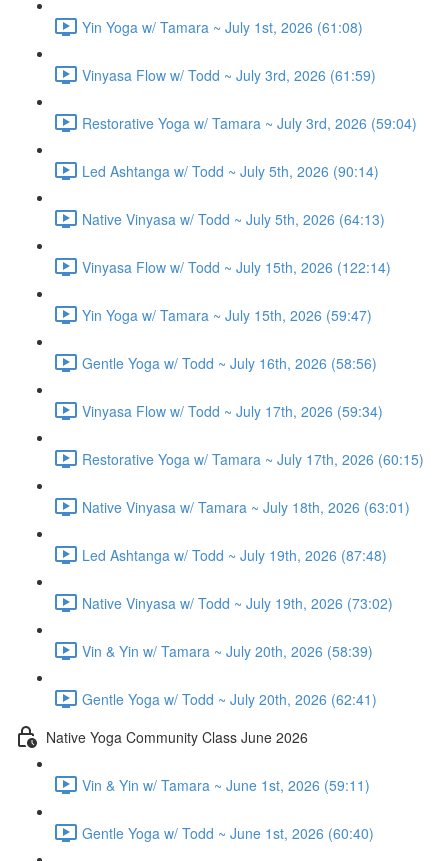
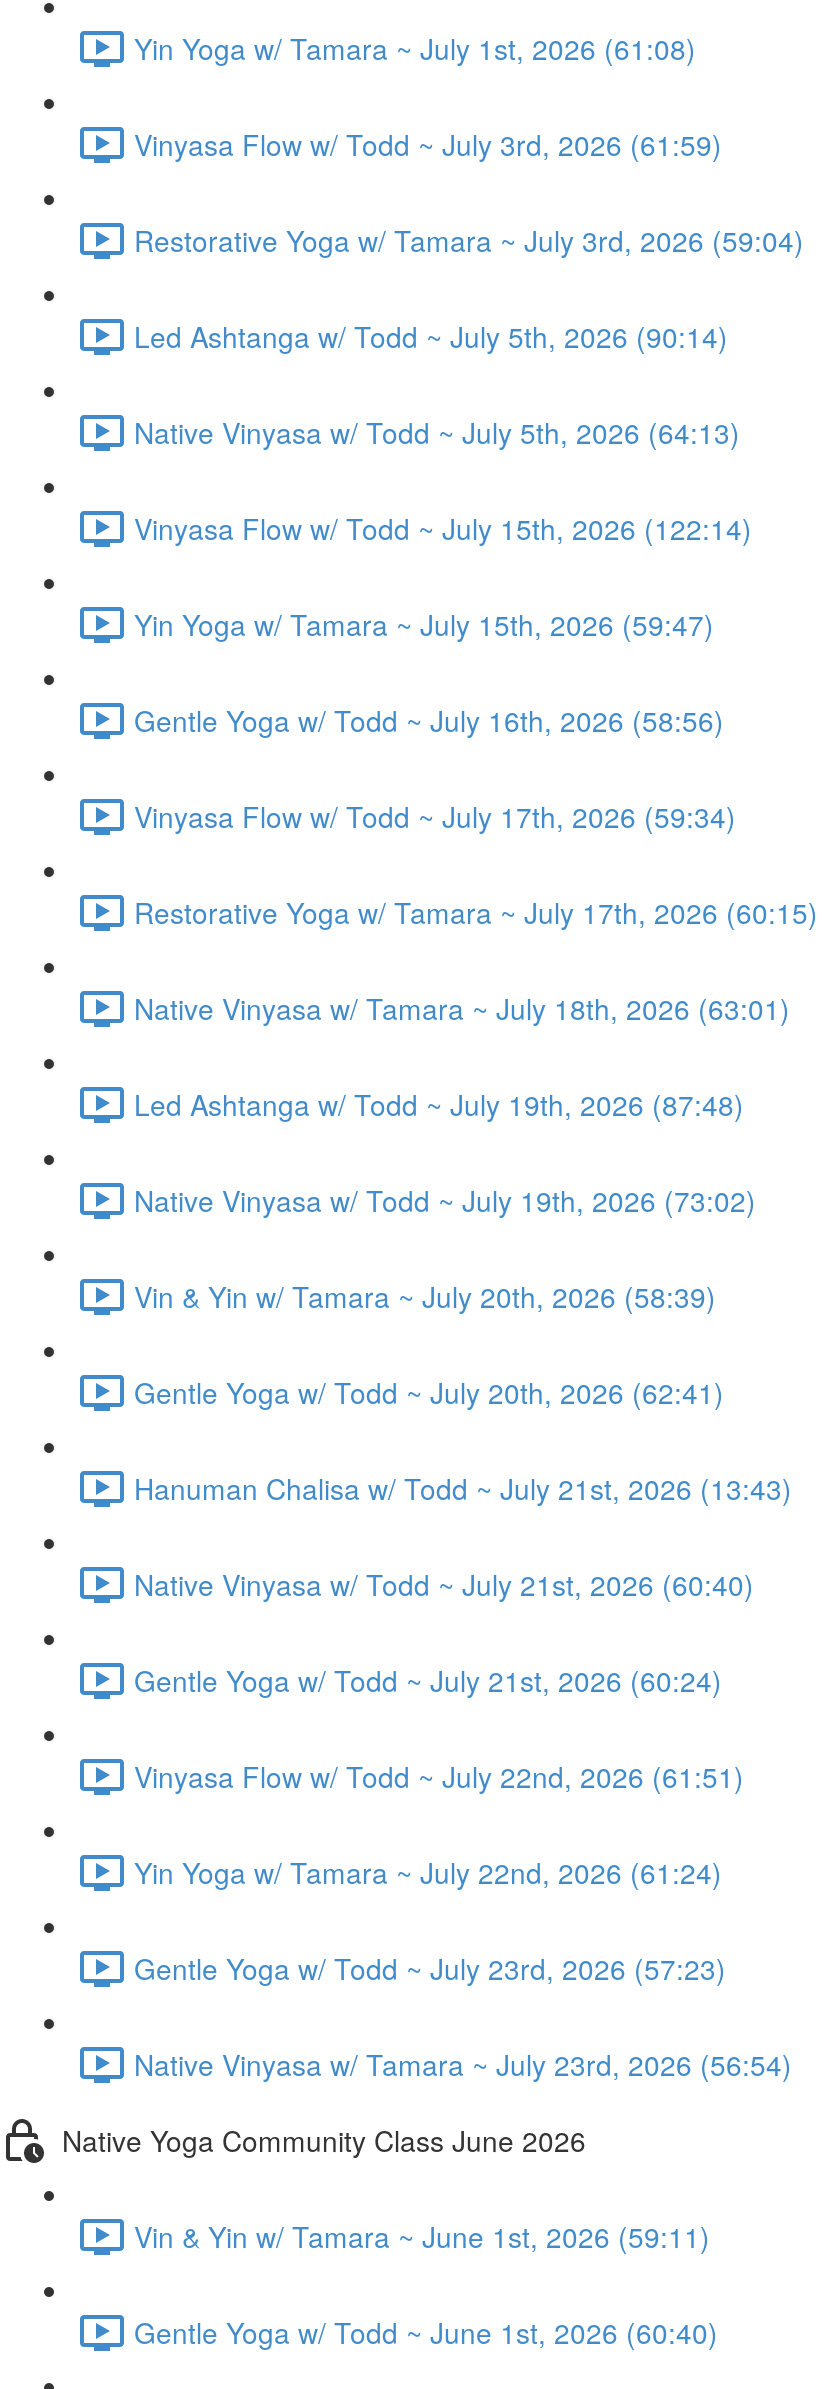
+ Hanuman Chalisa w/ Todd ~ July 21st, 2026 (13:43)
+ Native Vinyasa w/ Todd ~ July 21st, 2026 (60:40)
+ Gentle Yoga w/ Todd ~ July 21st, 2026 (60:24)
+ Vinyasa Flow w/ Todd ~ July 22nd, 2026 (61:51)
+ Yin Yoga w/ Tamara ~ July 22nd, 2026 (61:24)
+ Gentle Yoga w/ Todd ~ July 23rd, 2026 (57:23)
+ Native Vinyasa w/ Tamara ~ July 23rd, 2026 (56:54)
